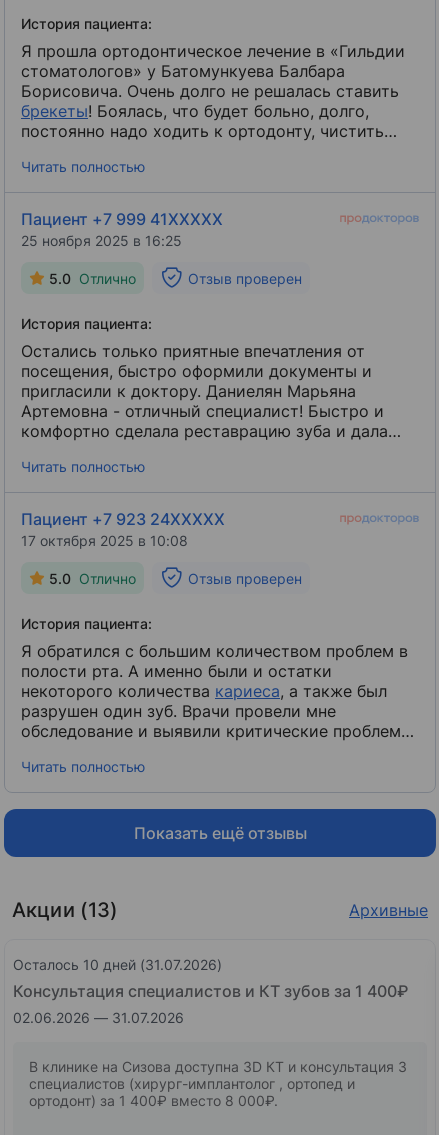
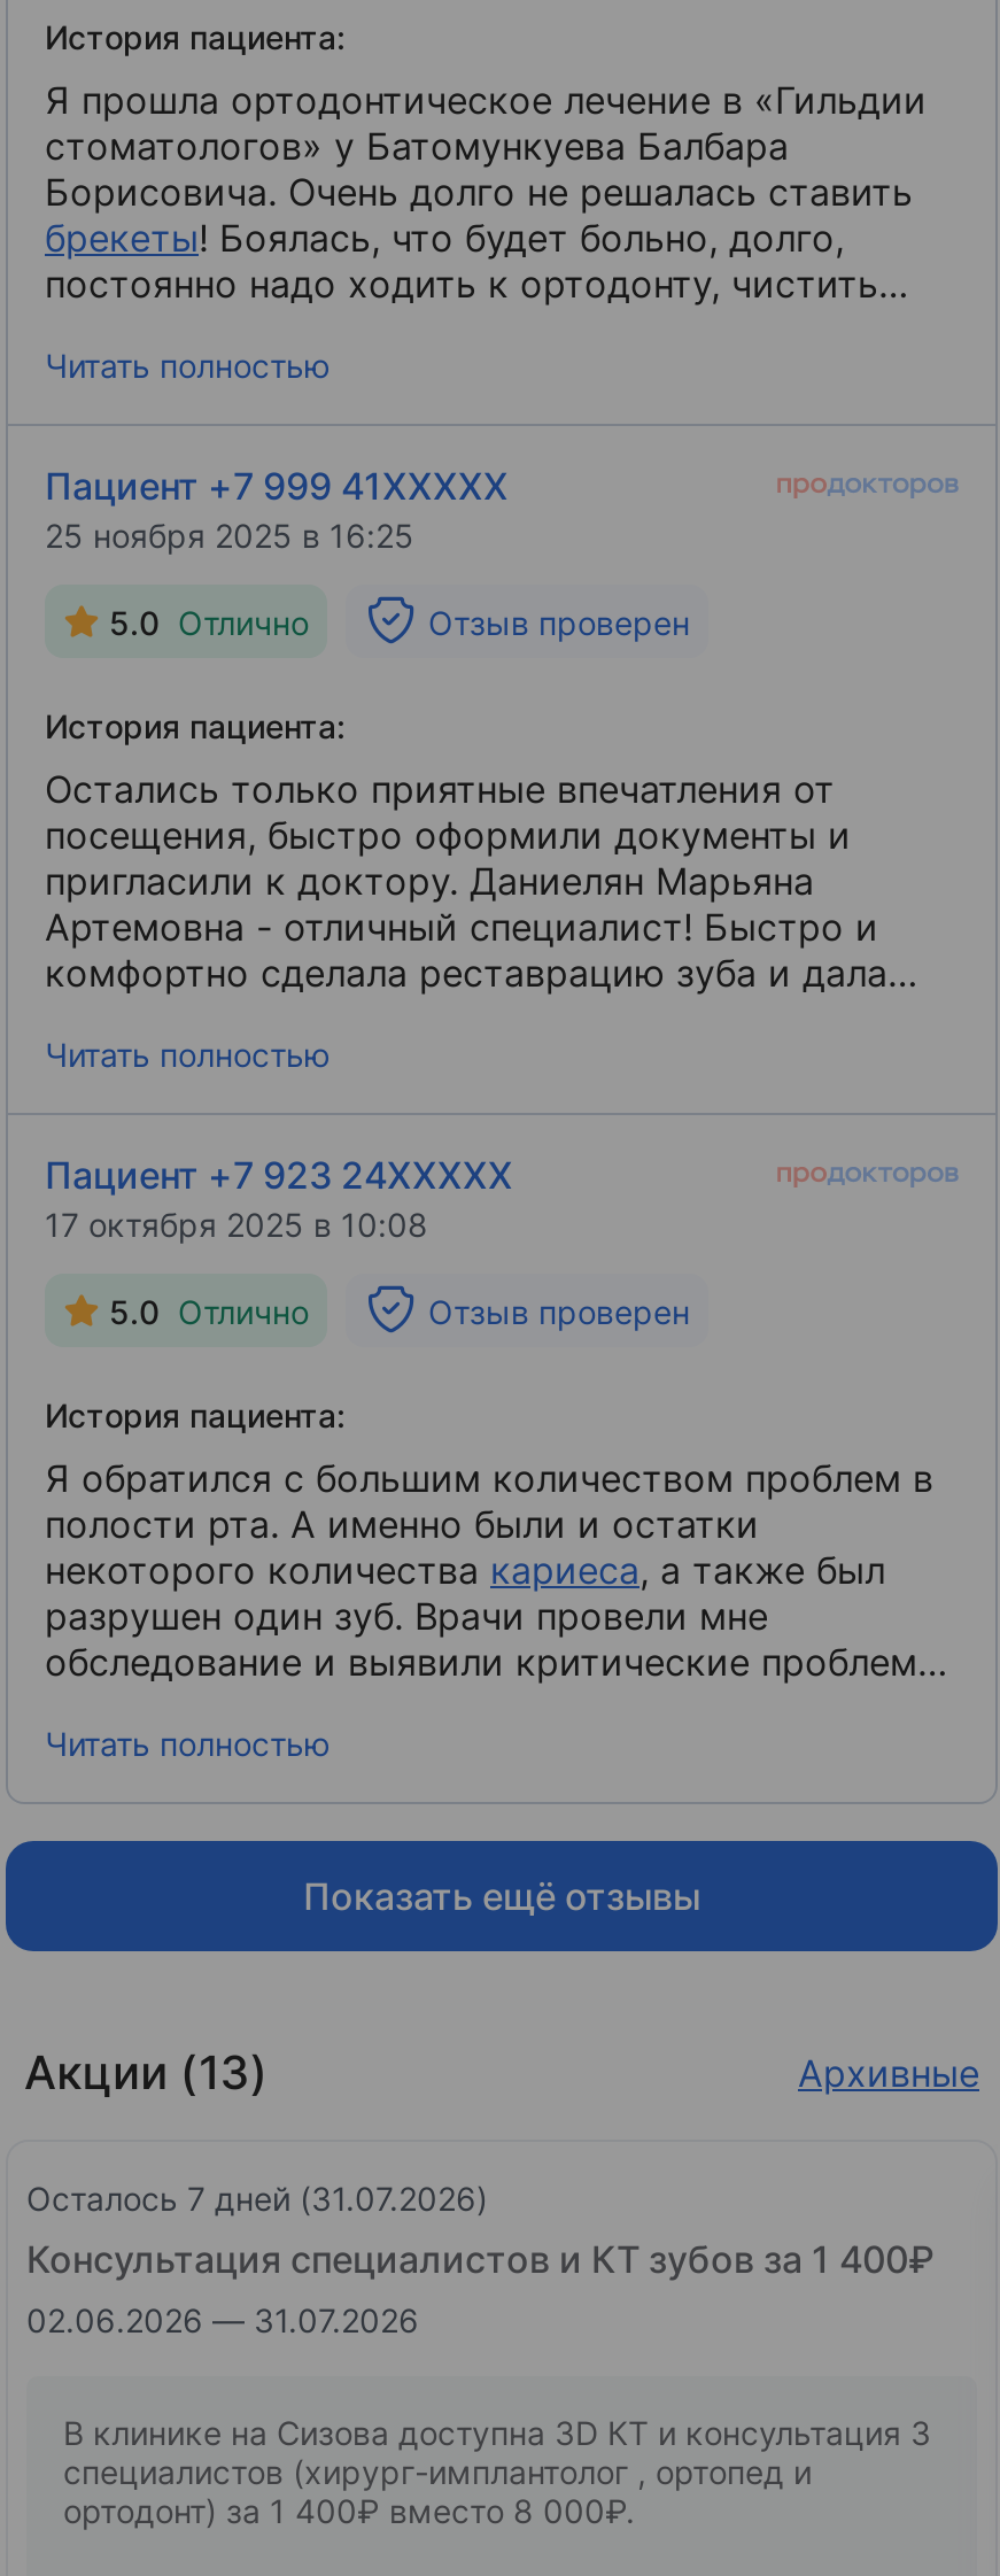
- Осталось 10 дней (31.07.2026)
+ Осталось 7 дней (31.07.2026)
